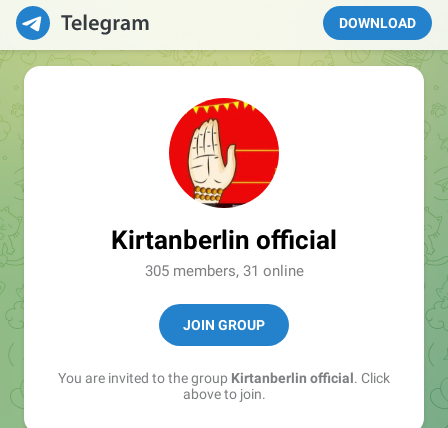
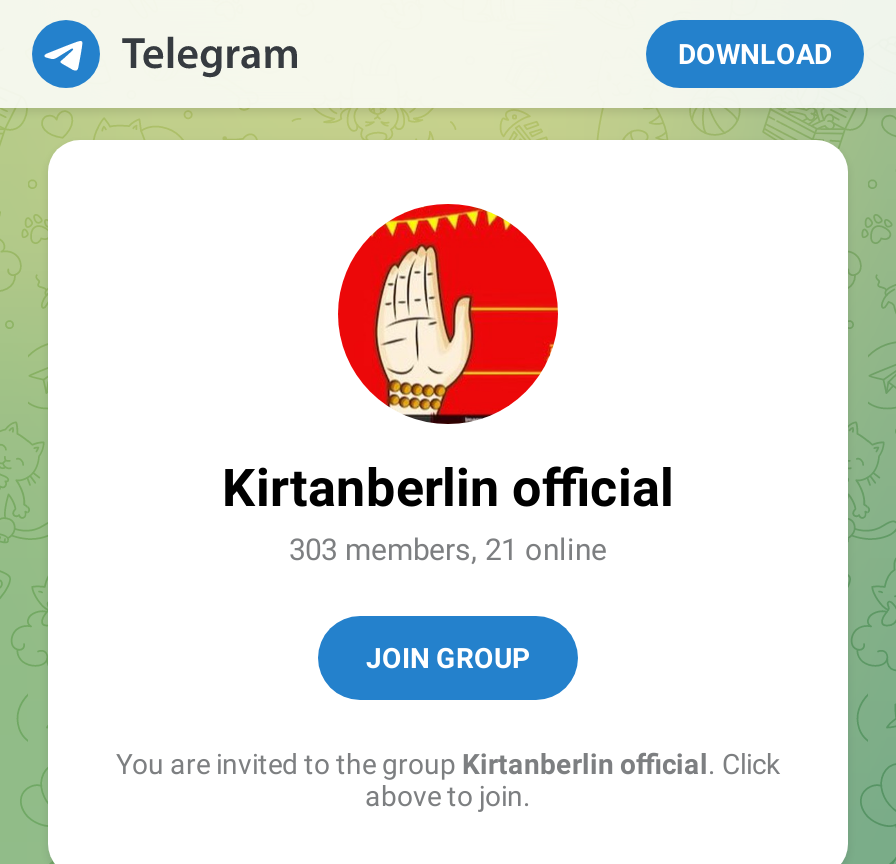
- 305 members, 31 online
+ 303 members, 21 online
